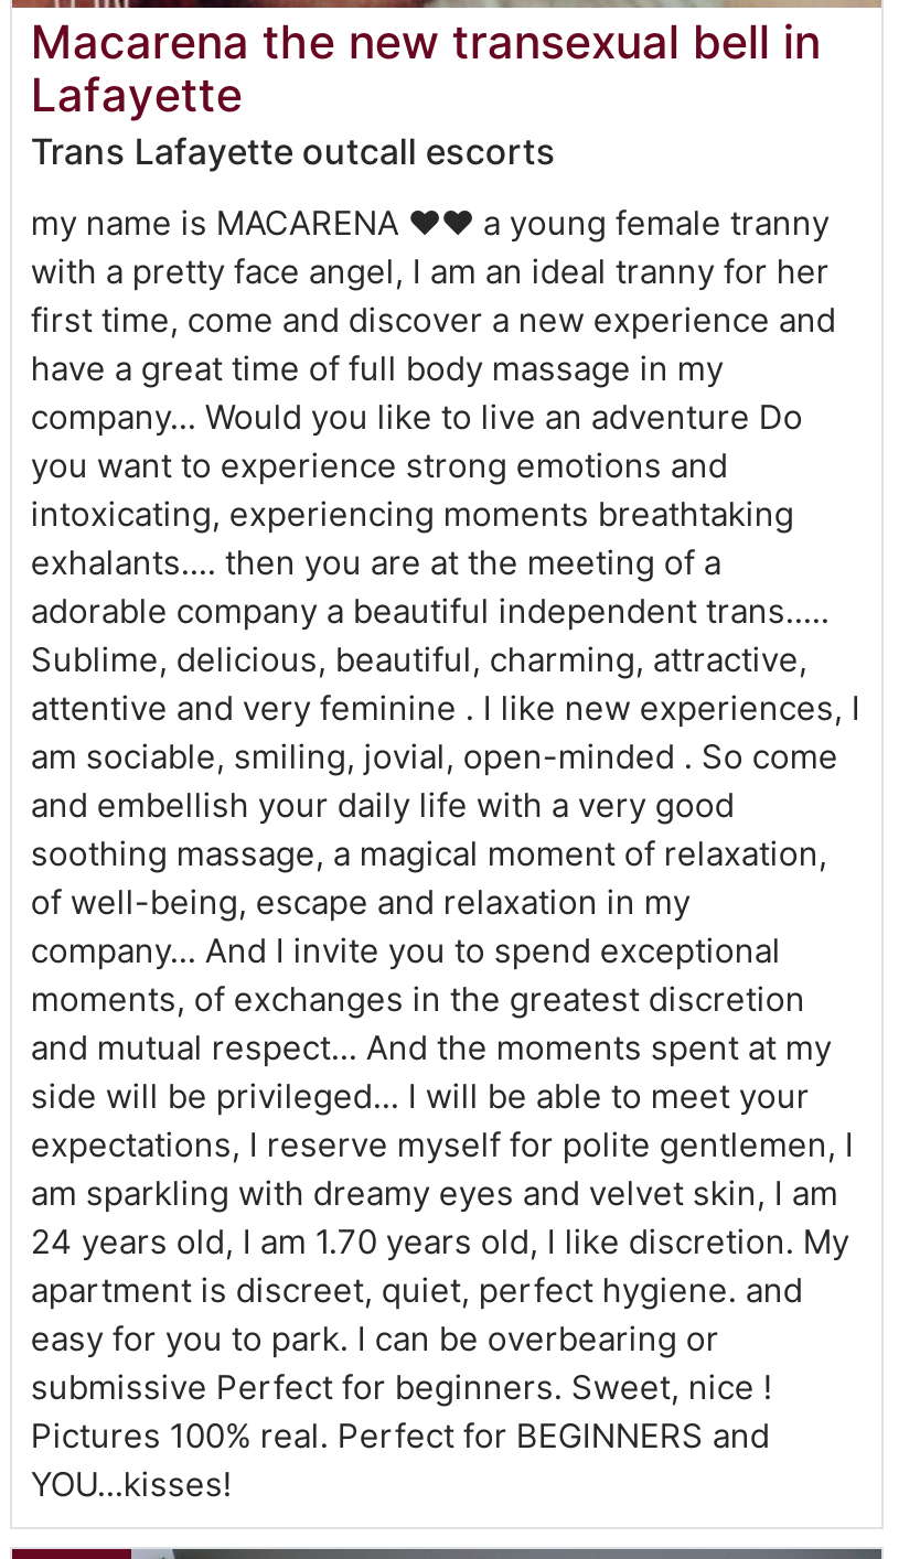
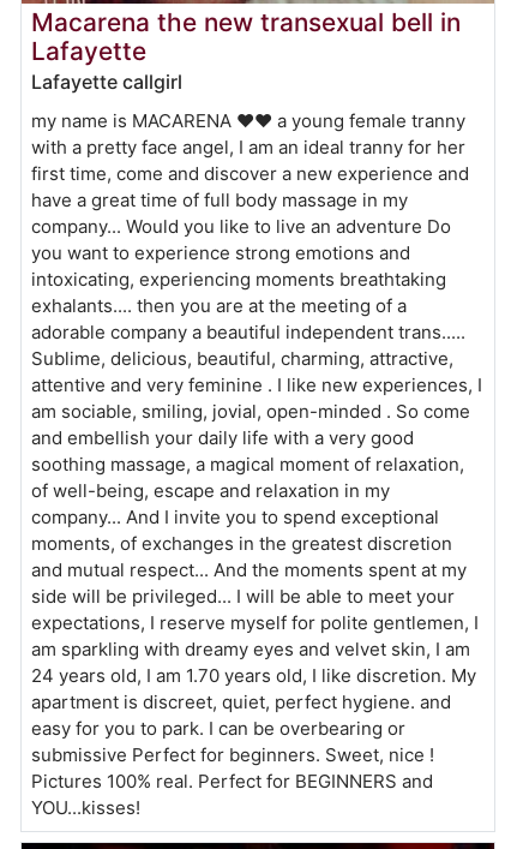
- Trans Lafayette outcall escorts
+ Lafayette callgirl
